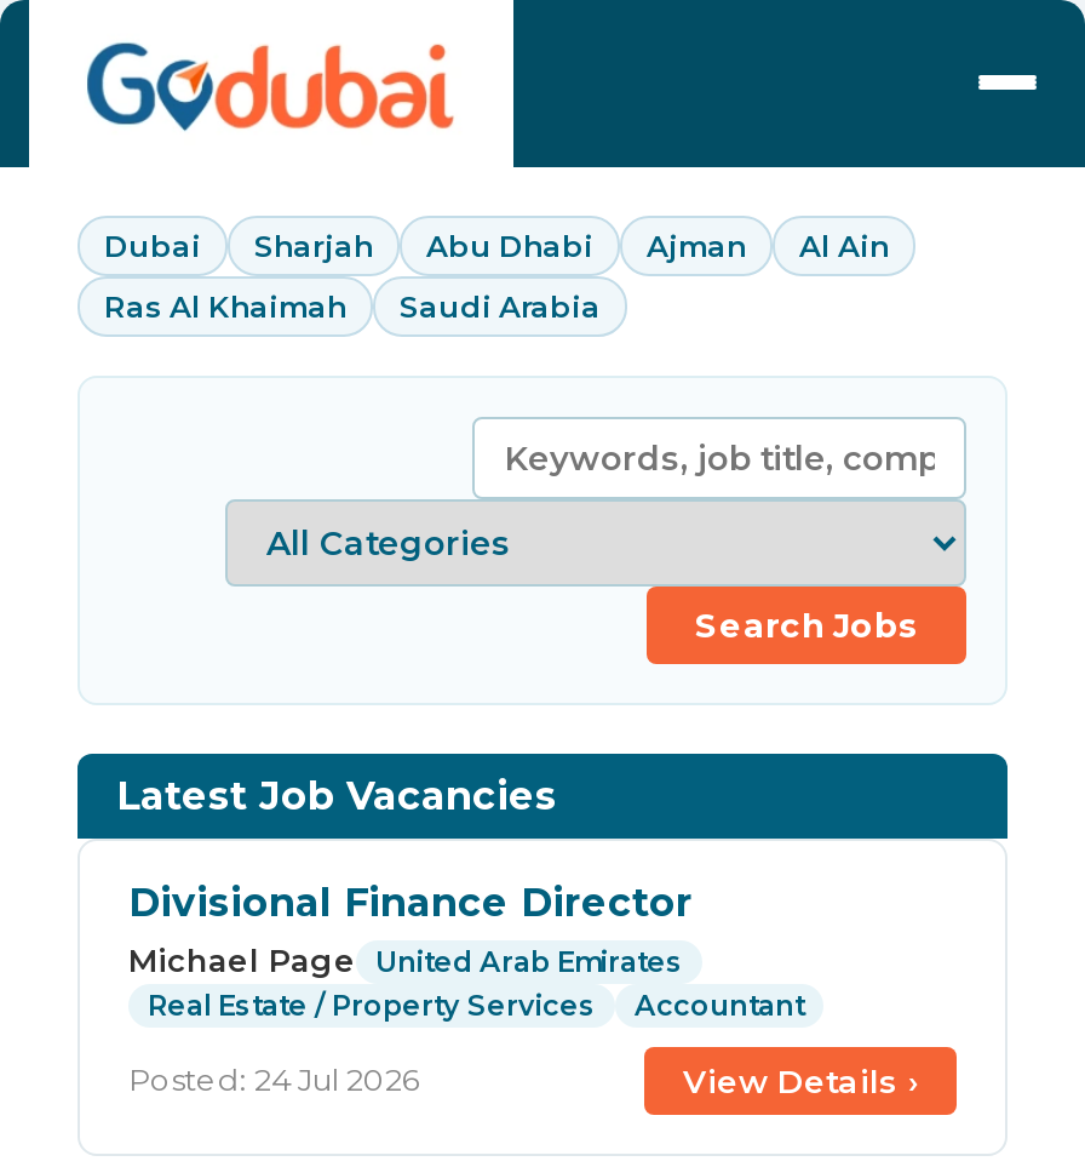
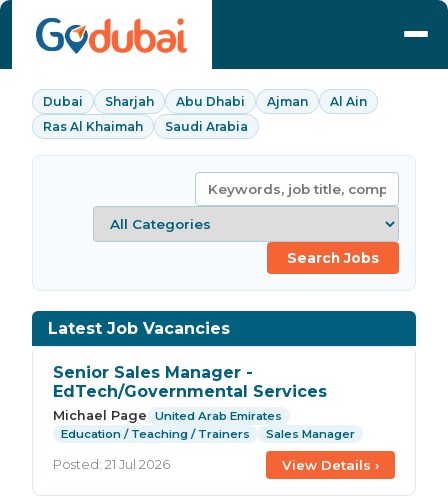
- Divisional Finance Director
+ Senior Sales Manager -
+ EdTech/Governmental Services

- Real Estate / Property Services
- Accountant
+ Education / Teaching / Trainers
+ Sales Manager

- Posted: 24 Jul 2026
+ Posted: 21 Jul 2026
